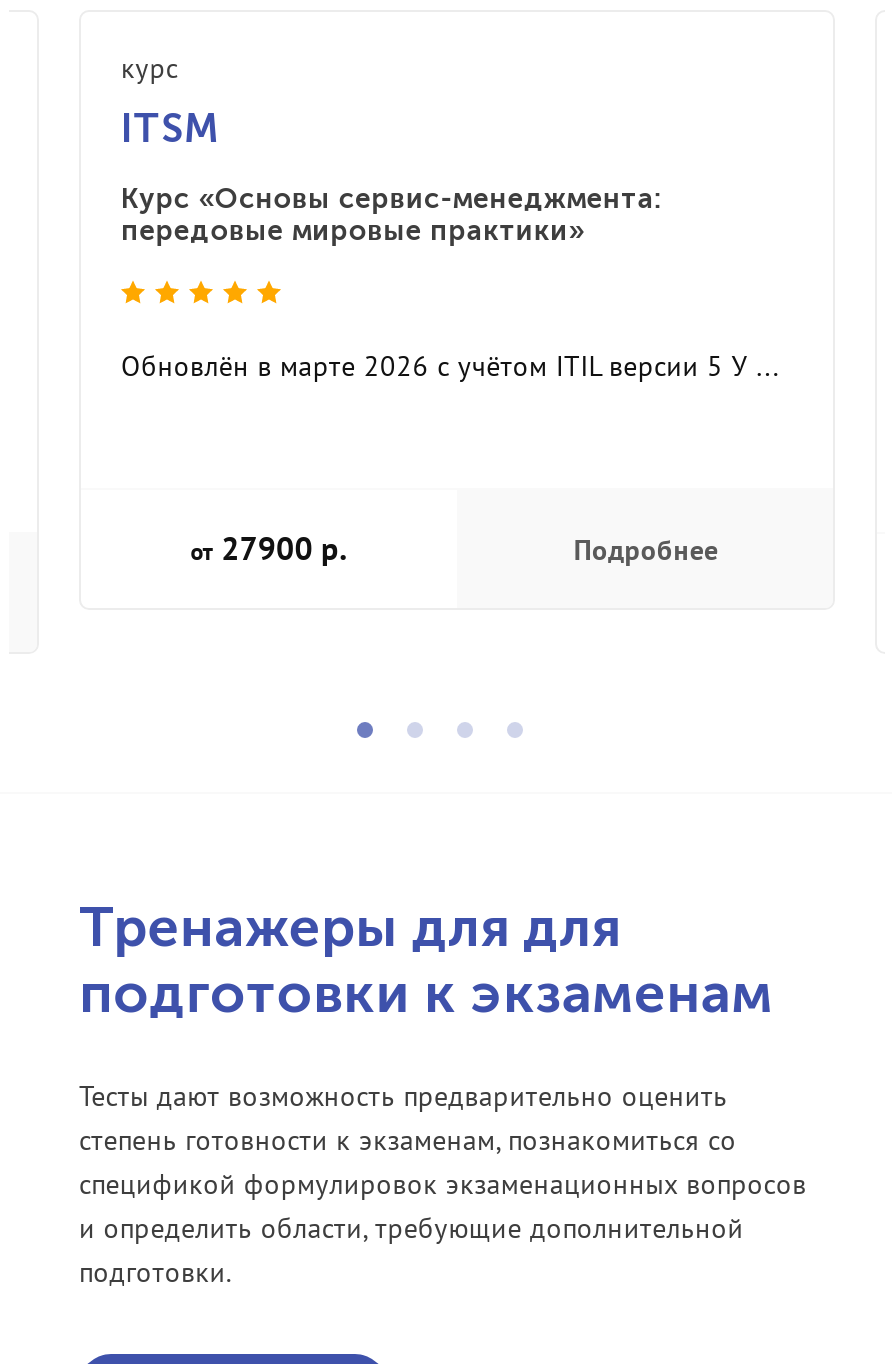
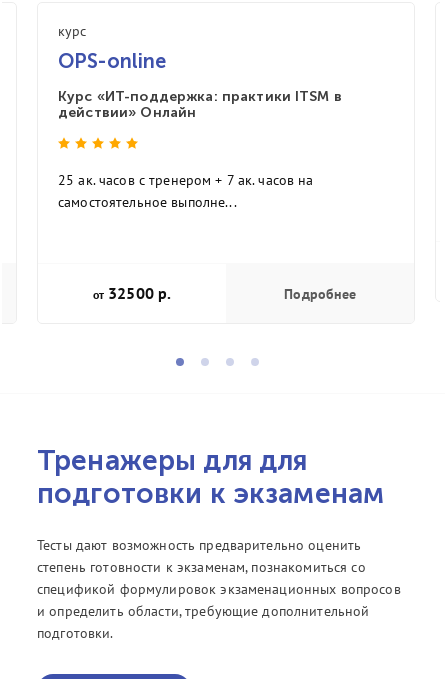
- ITSM
+ OPS-online

- Курс «Основы сервис-менеджмента:
- передовые мировые практики»
+ Курс «ИТ-поддержка: практики ITSM в
+ действии» Онлайн

- Обновлён в марте 2026 с учётом ITIL версии 5 У ...
+ 25 ак. часов с тренером + 7 ак. часов на
+ самостоятельное выполне...

- от 27900 р.
+ от 32500 р.

moved down: Подробнее
